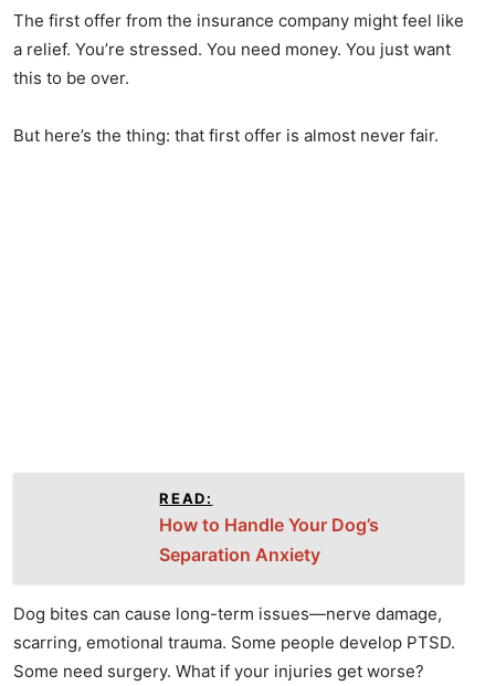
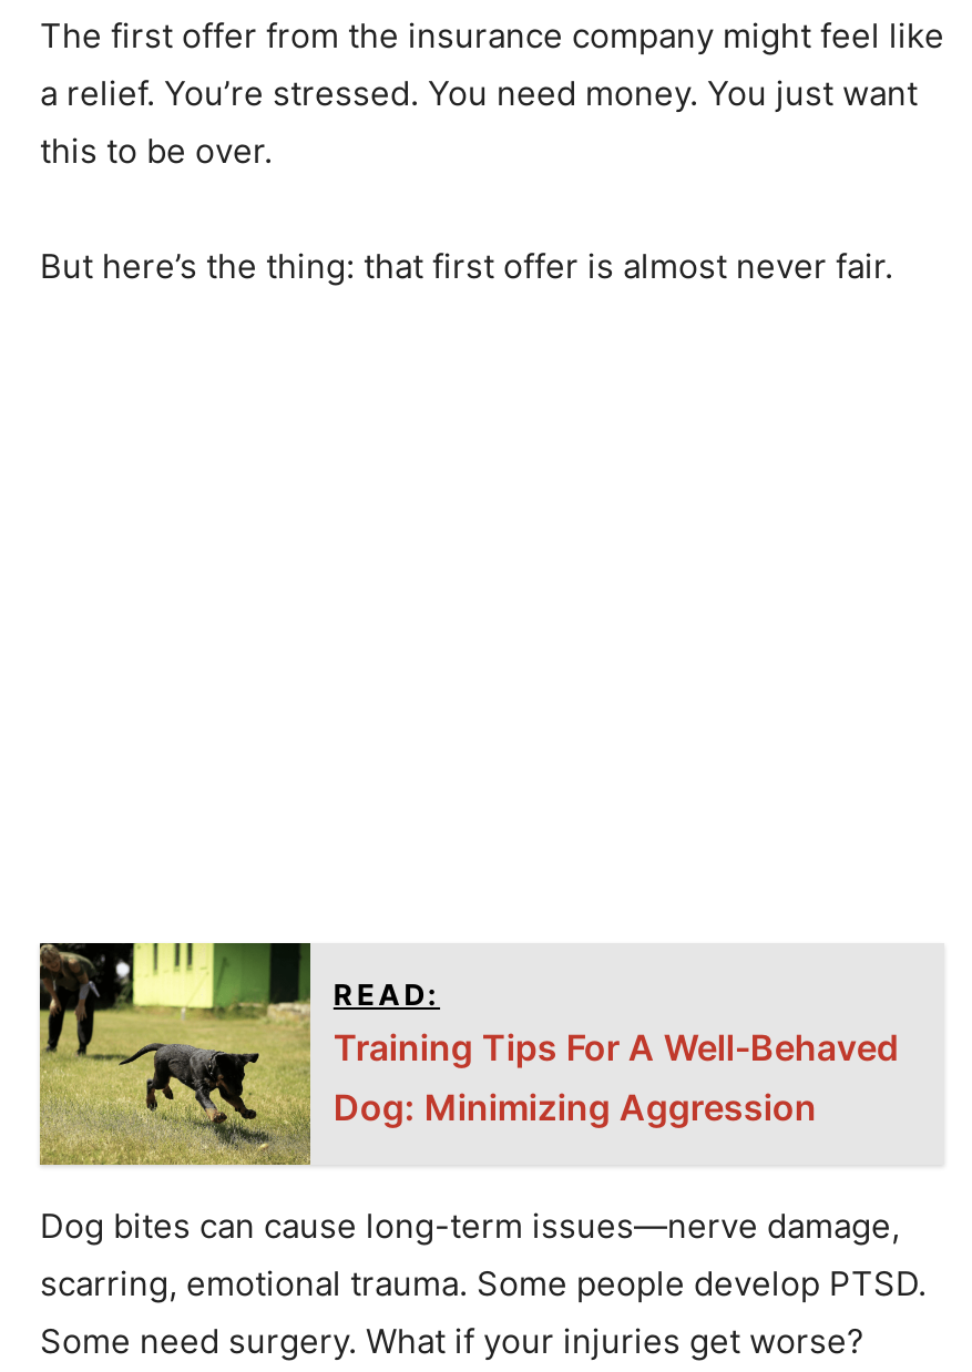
+ [image]

- How to Handle Your Dog’s
- Separation Anxiety
+ Training Tips For A Well-Behaved
+ Dog: Minimizing Aggression
